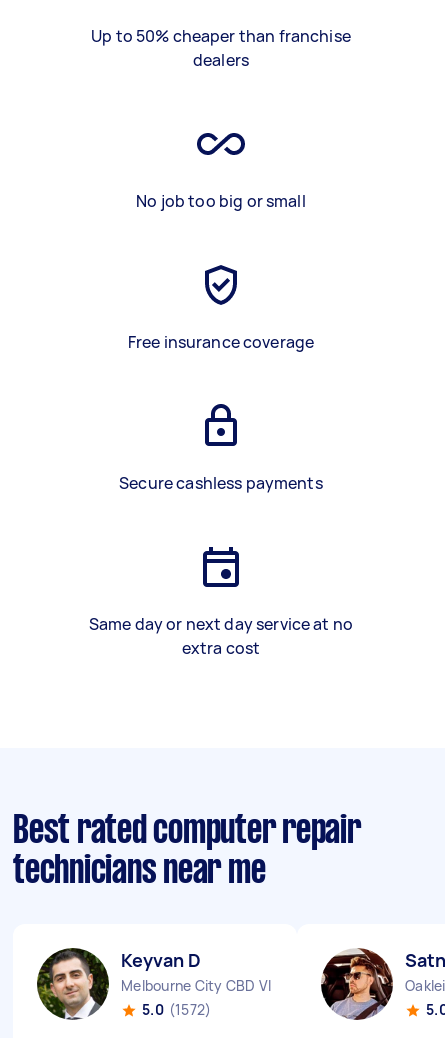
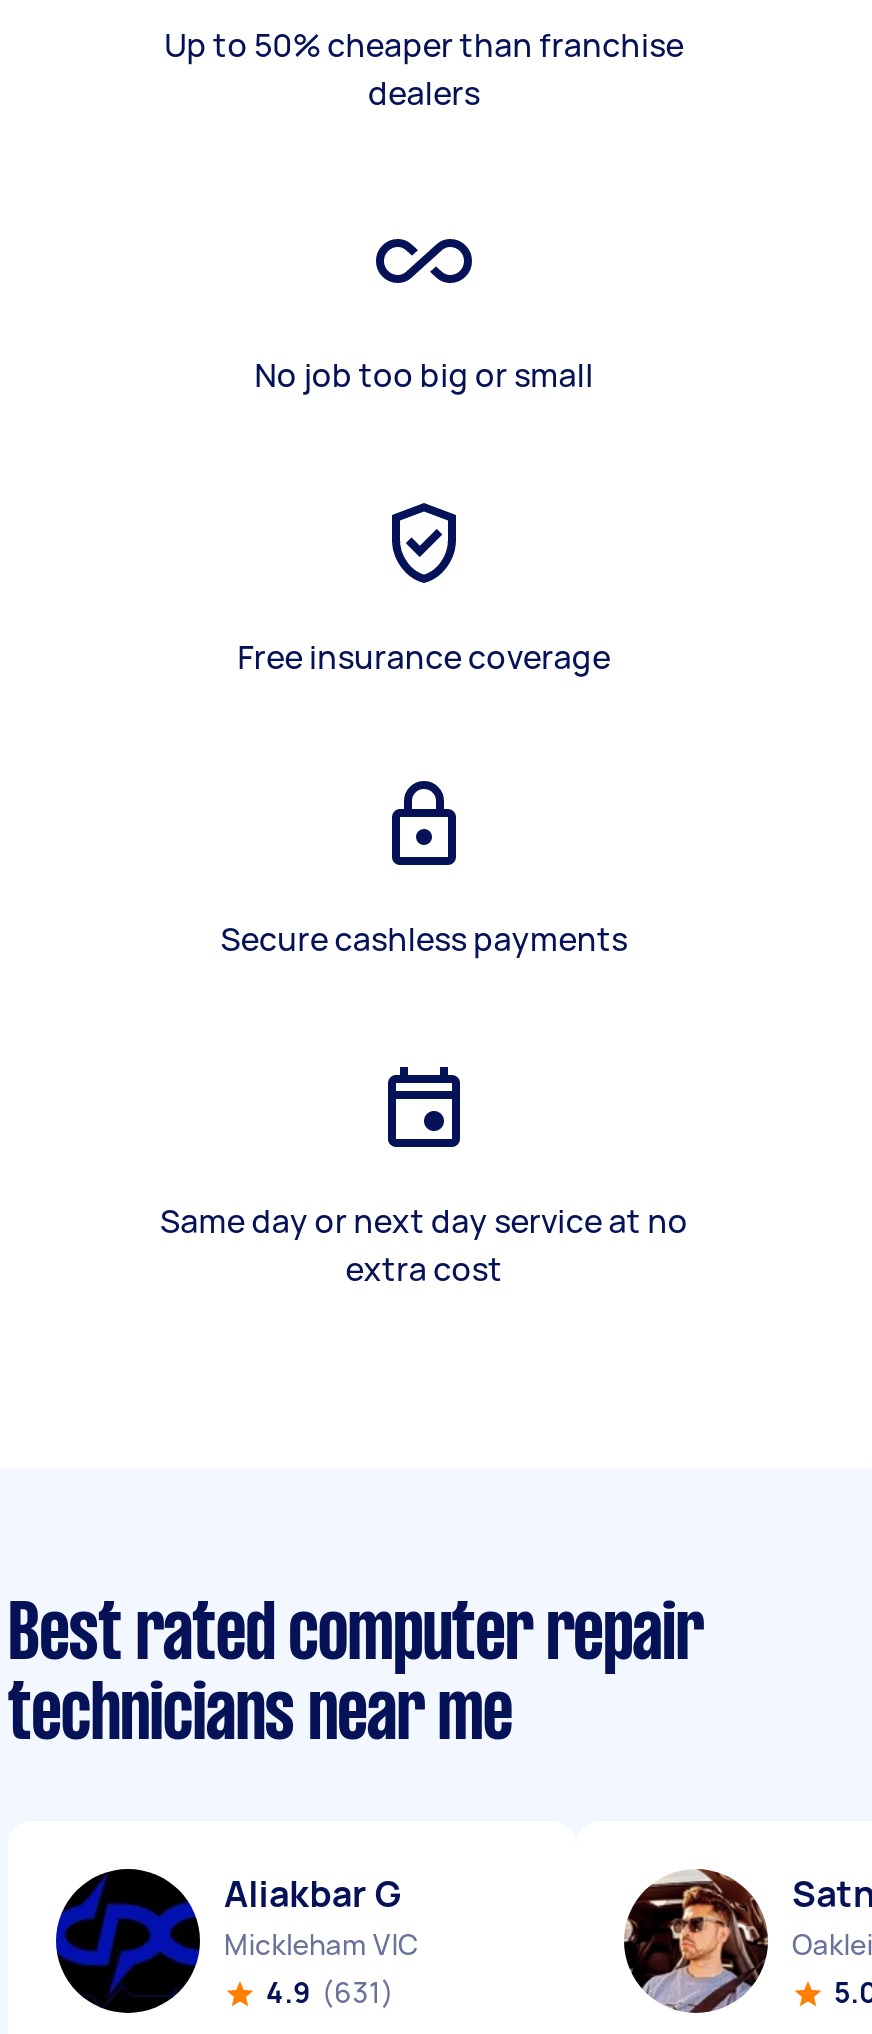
- [image]
- Keyvan D
- Melbourne City CBD VIC
- 5.0 (1572)
+ [image]
+ Aliakbar G
+ Mickleham VIC
+ 4.9 (631)
